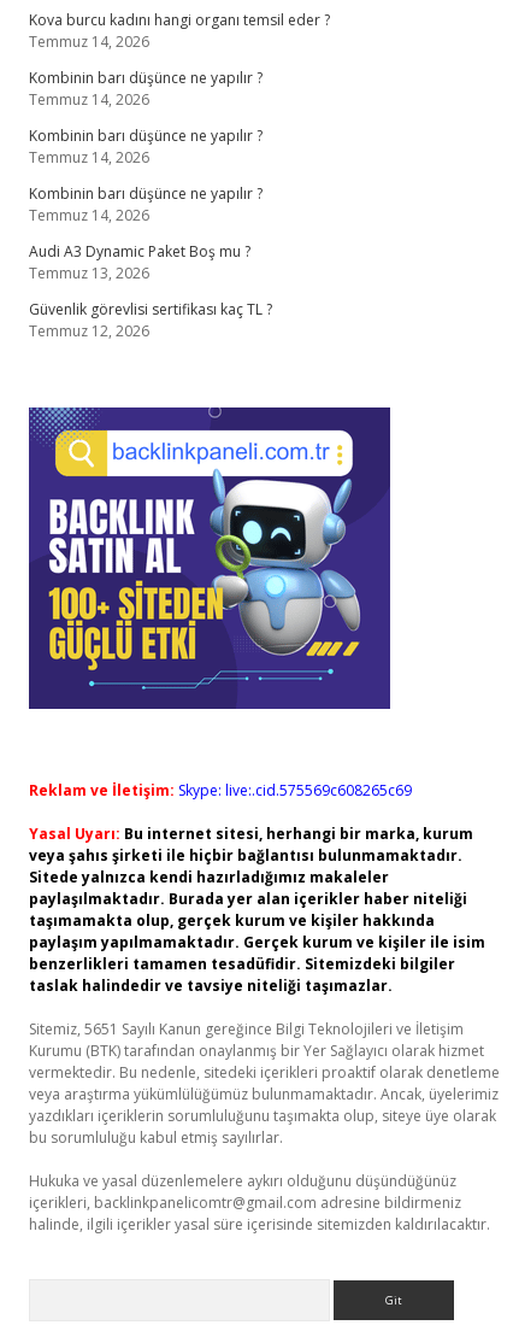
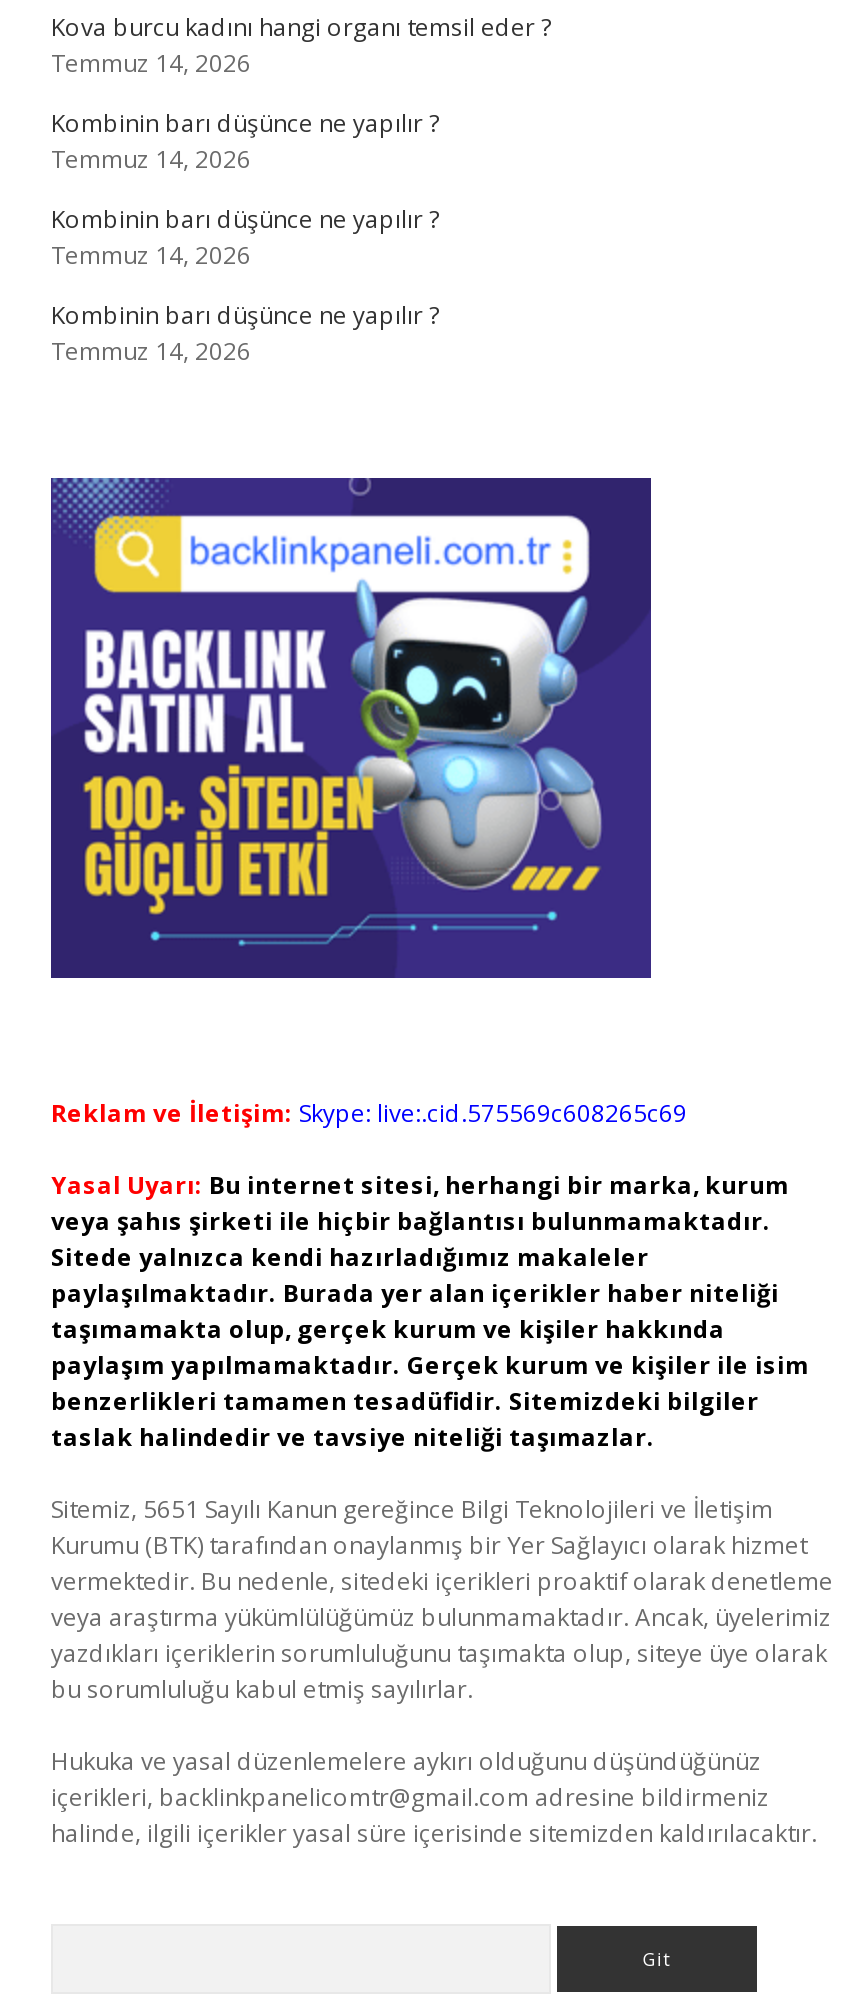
- Audi A3 Dynamic Paket Boş mu ?
- Temmuz 13, 2026
- Güvenlik görevlisi sertifikası kaç TL ?
- Temmuz 12, 2026
